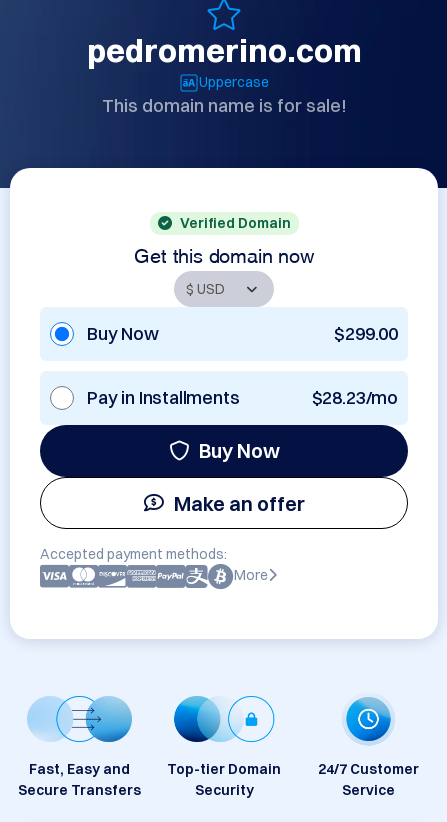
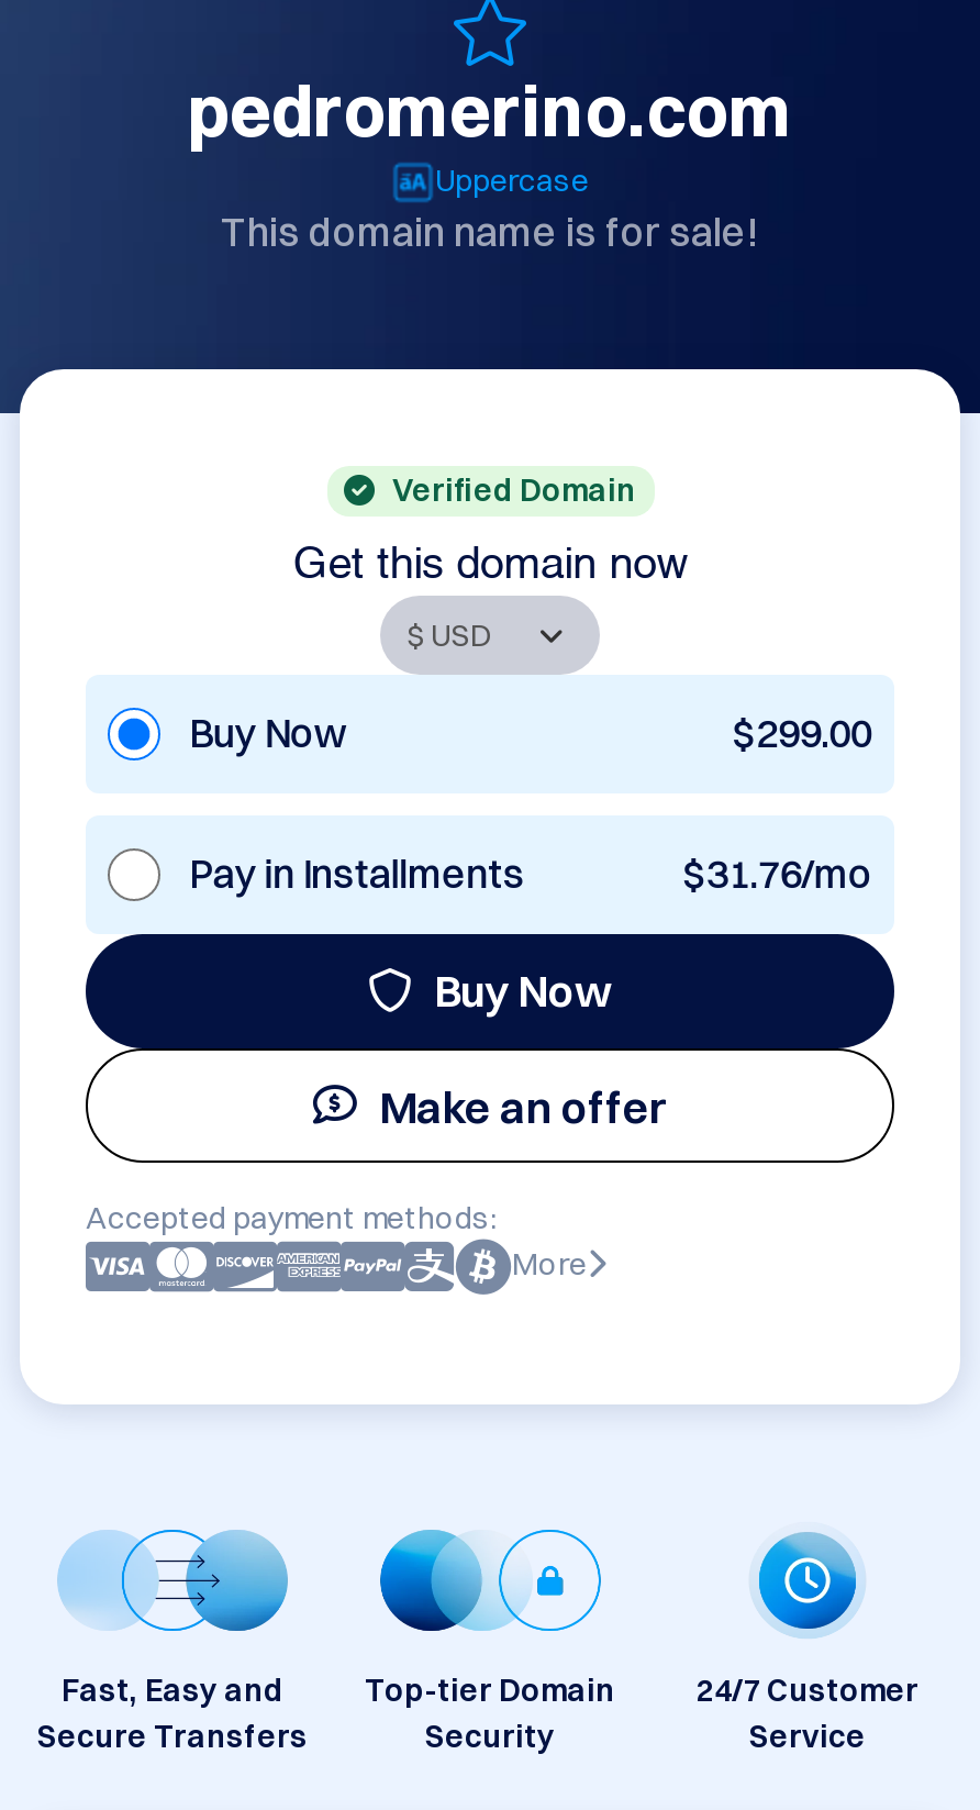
- $28.23/mo
+ $31.76/mo
